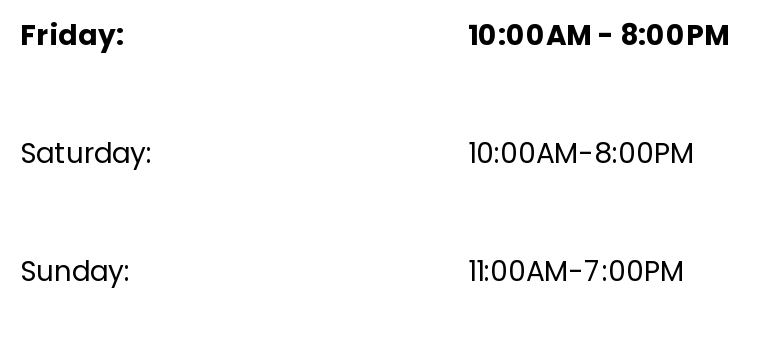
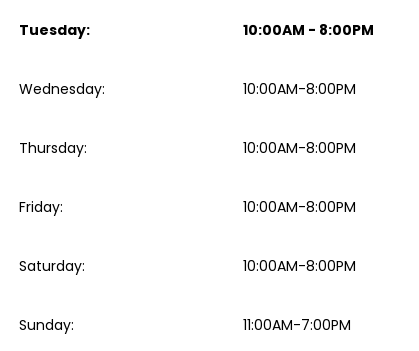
- Friday:
+ Tuesday:

+ Wednesday:
+ 10:00AM-8:00PM
+ Thursday:
+ 10:00AM-8:00PM
+ Friday:
+ 10:00AM-8:00PM
